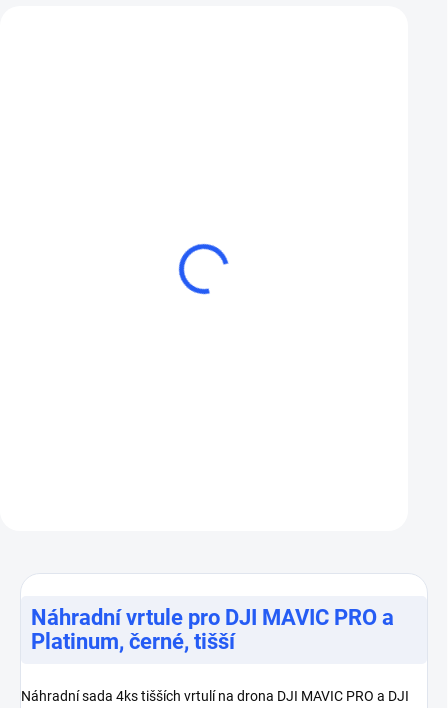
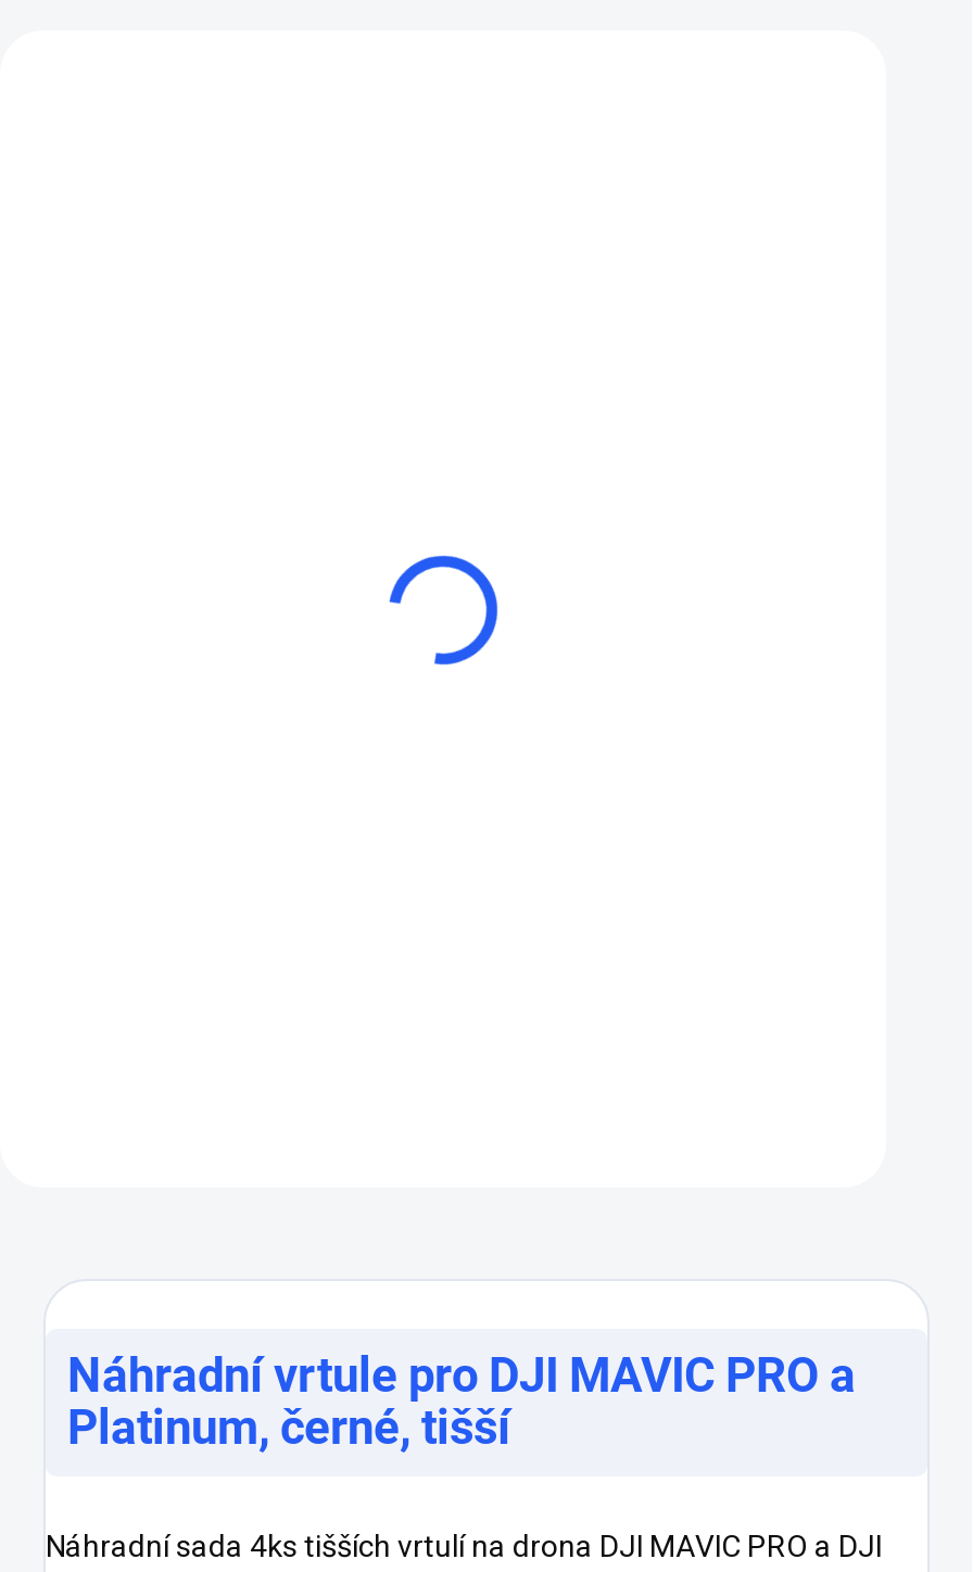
- [image]
+ [image]
